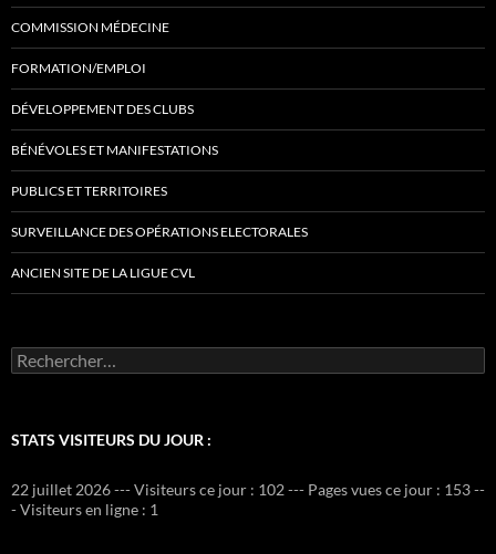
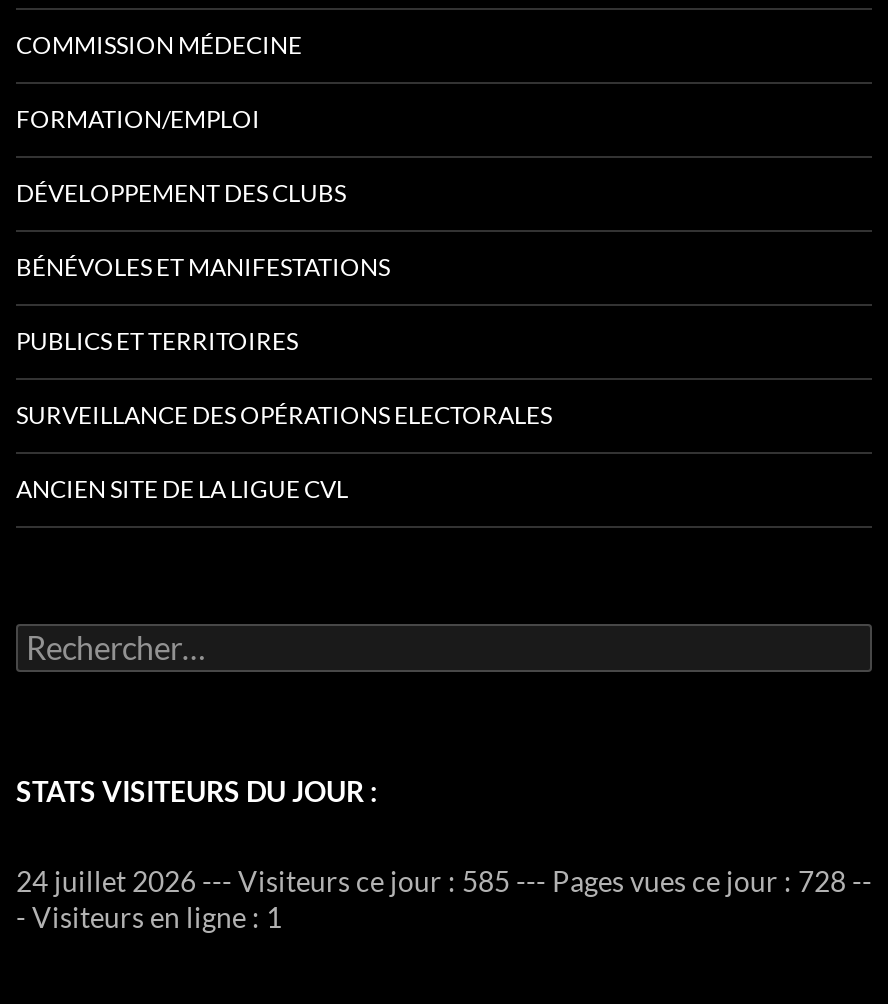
- 22 juillet 2026 --- Visiteurs ce jour : 102 --- Pages vues ce jour : 153 --
+ 24 juillet 2026 --- Visiteurs ce jour : 585 --- Pages vues ce jour : 728 --
